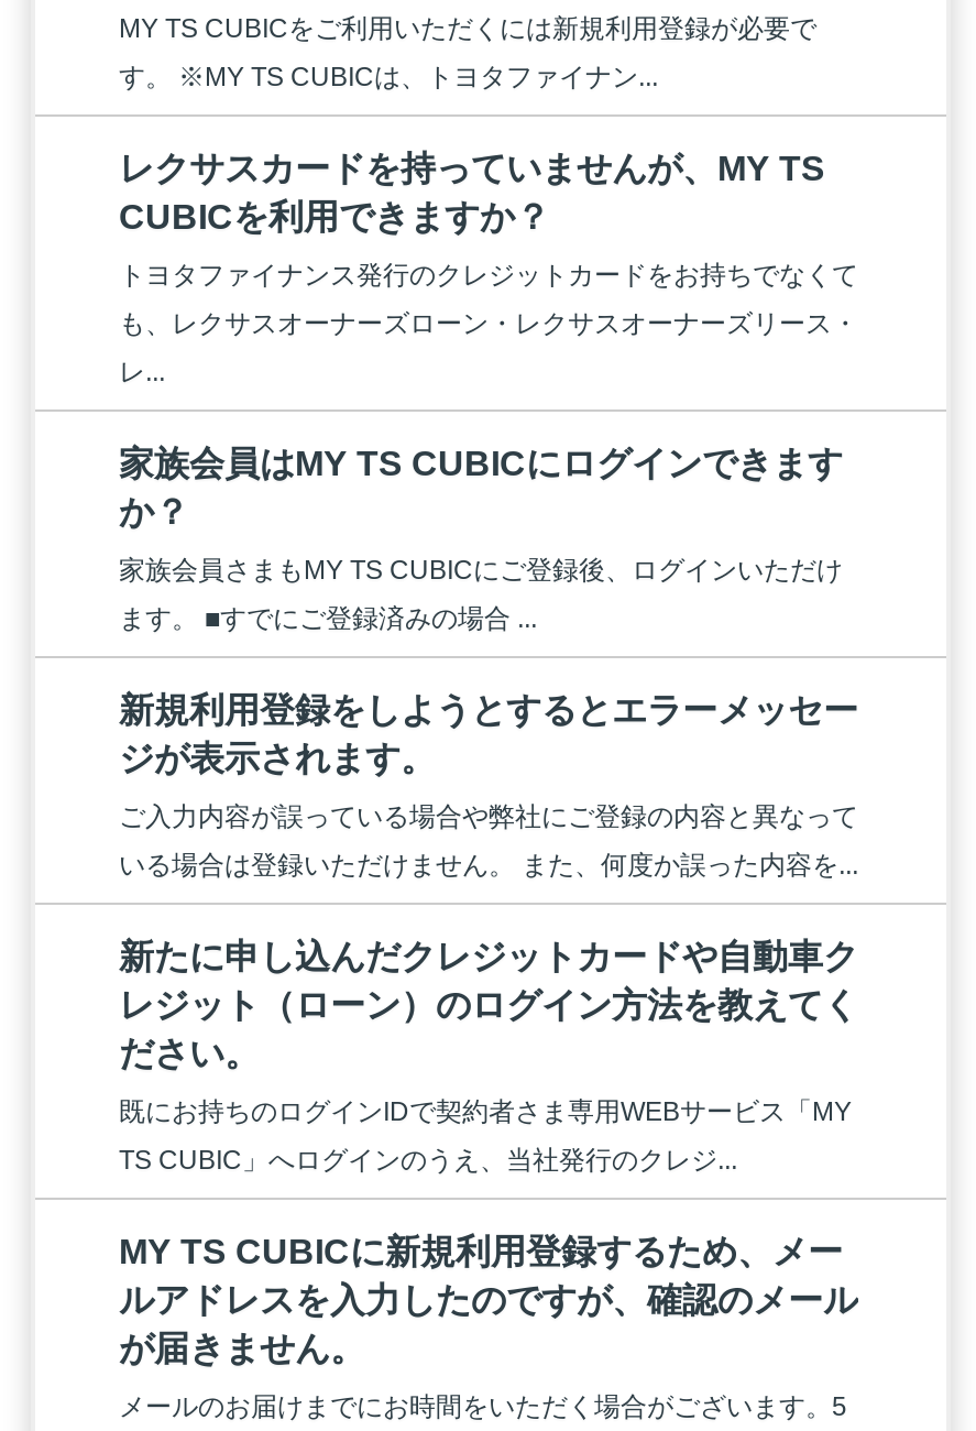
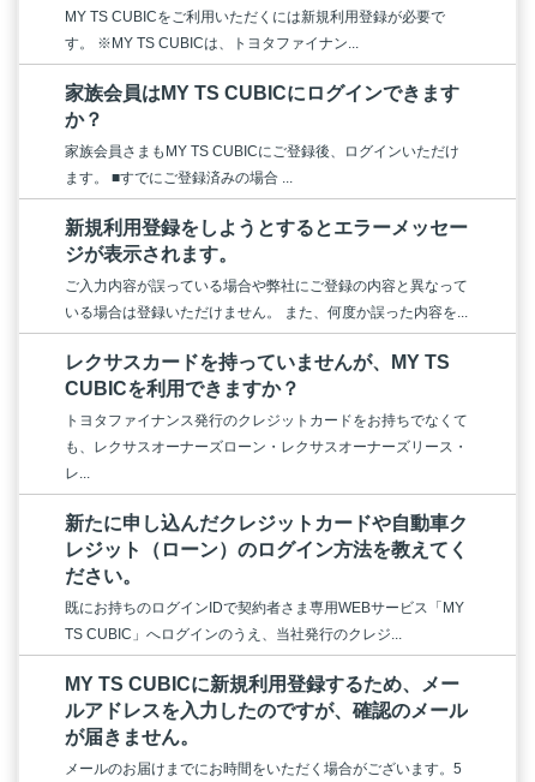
moved down: レクサスカードを持っていませんが、MY TS | CUBICを利用できますか？ | トヨタファイナンス発行のクレジットカードをお持ちでなくて | も、レクサスオーナーズローン・レクサスオーナーズリース・ | レ...

moved up: 家族会員はMY TS CUBICにログインできます | か？ | 家族会員さまもMY TS CUBICにご登録後、ログインいただけ | 新規利用登録をしようとするとエラーメッセー | ジが表示されます。 | ご入力内容が誤っている場合や弊社にご登録の内容と異なって | いる場合は登録いただけません。 また、何度か誤った内容を...
